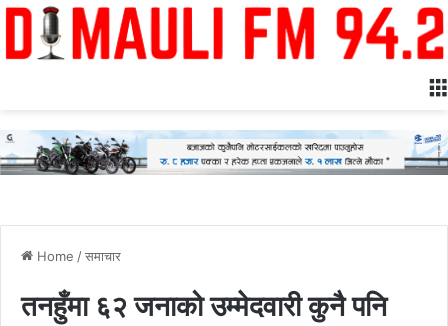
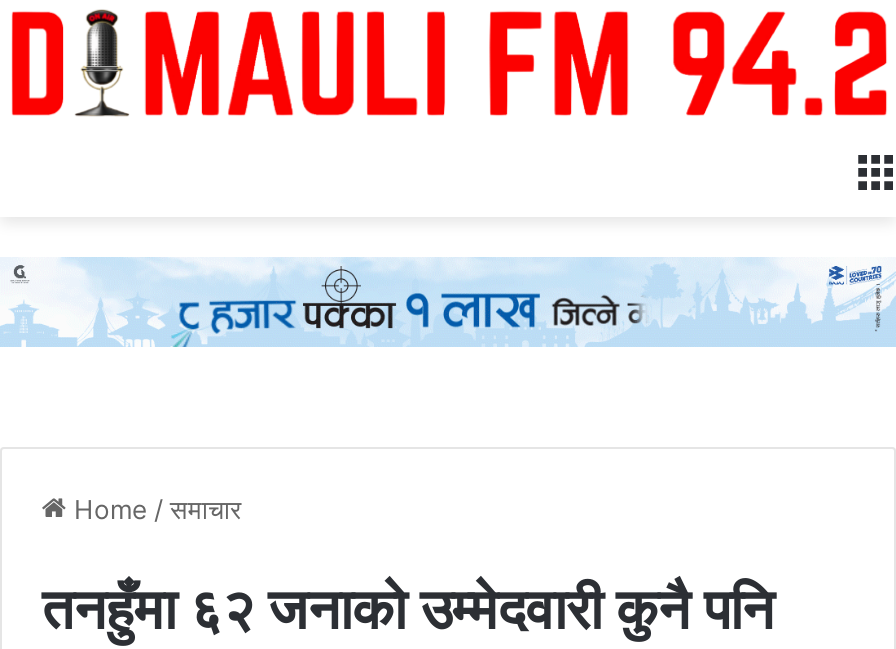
- [image]
+ [image]
